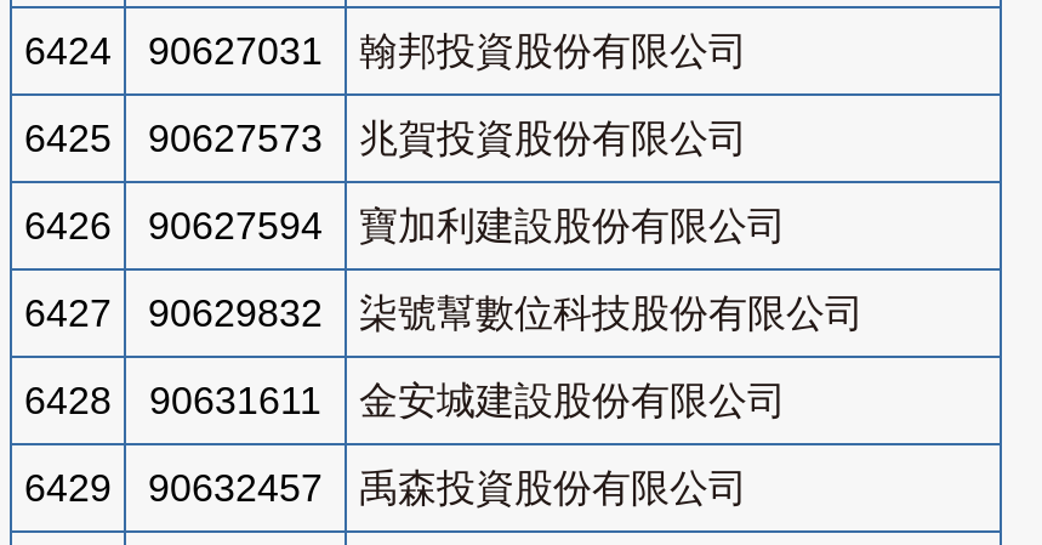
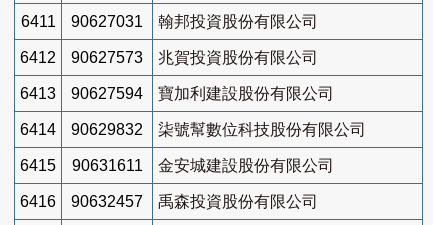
- 6424 90627031 翰邦投資股份有限公司
+ 6411 90627031 翰邦投資股份有限公司

- 6425 90627573 兆賀投資股份有限公司
+ 6412 90627573 兆賀投資股份有限公司

- 6426 90627594 寶加利建設股份有限公司
+ 6413 90627594 寶加利建設股份有限公司

- 6427 90629832 柒號幫數位科技股份有限公司
+ 6414 90629832 柒號幫數位科技股份有限公司

- 6428 90631611 金安城建設股份有限公司
+ 6415 90631611 金安城建設股份有限公司

- 6429 90632457 禹森投資股份有限公司
+ 6416 90632457 禹森投資股份有限公司
